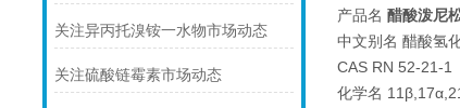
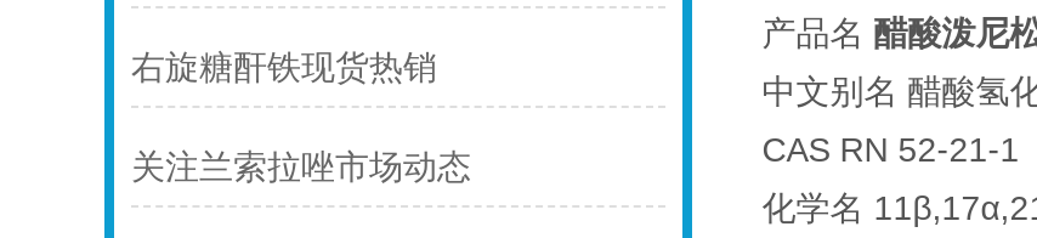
- 关注异丙托溴铵一水物市场动态
+ 右旋糖酐铁现货热销

- 关注硫酸链霉素市场动态
+ 关注兰索拉唑市场动态
